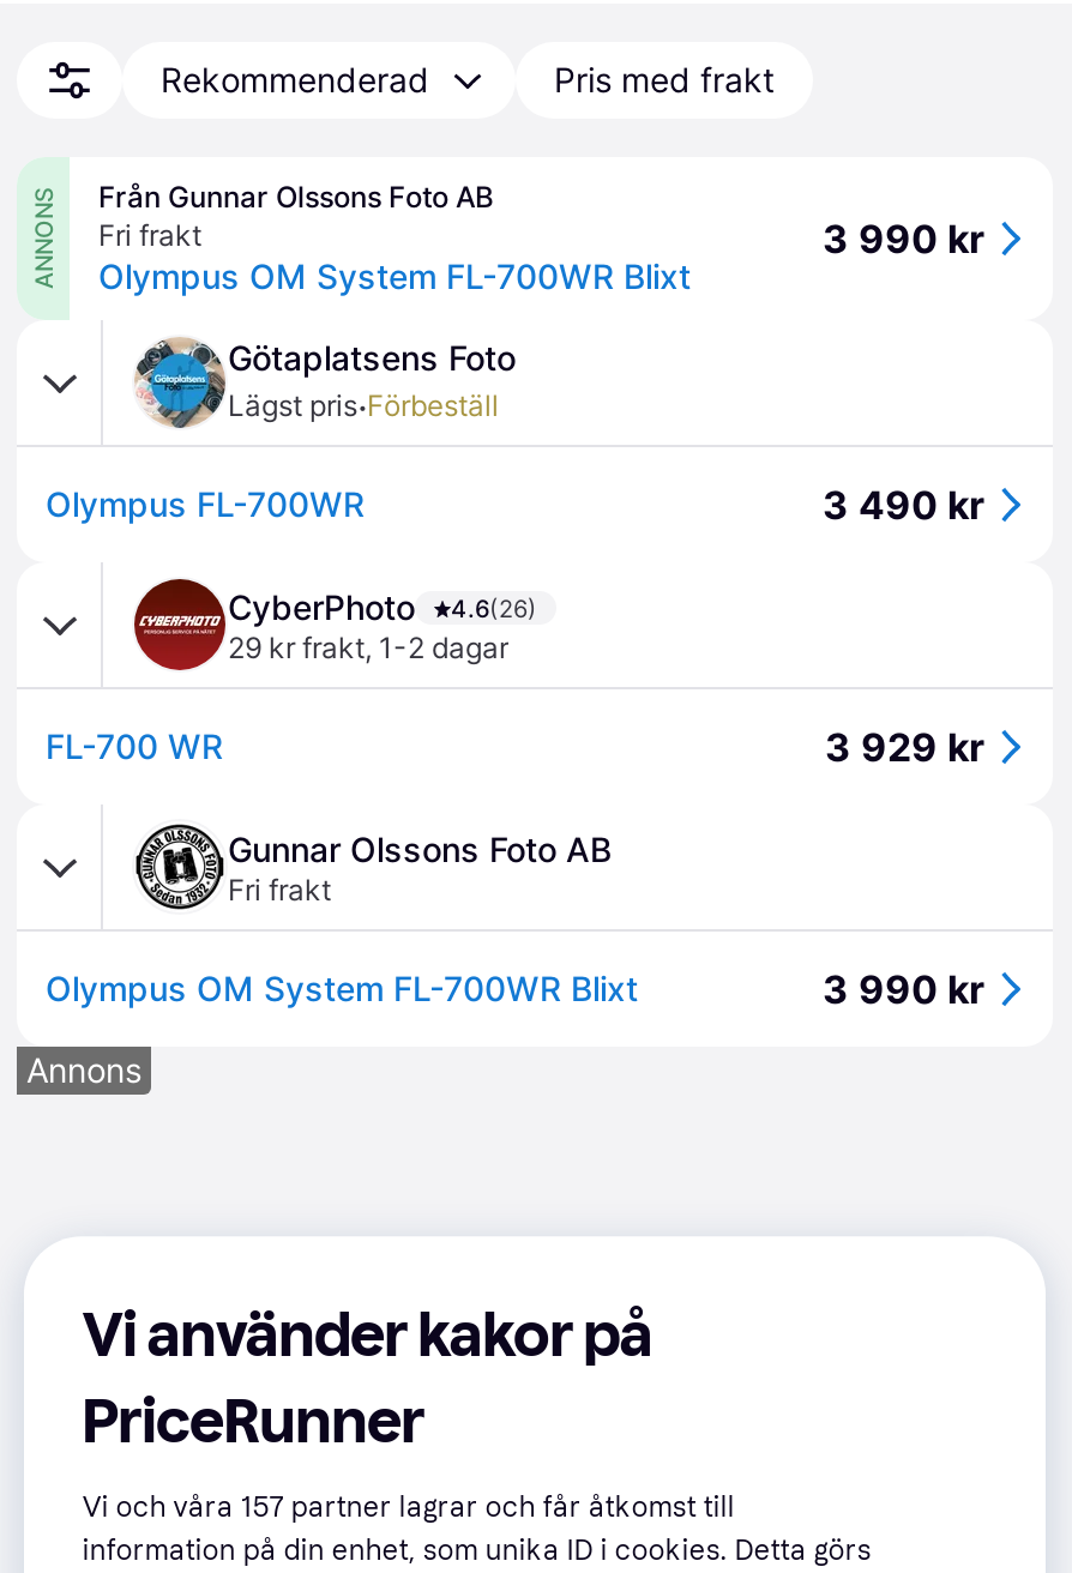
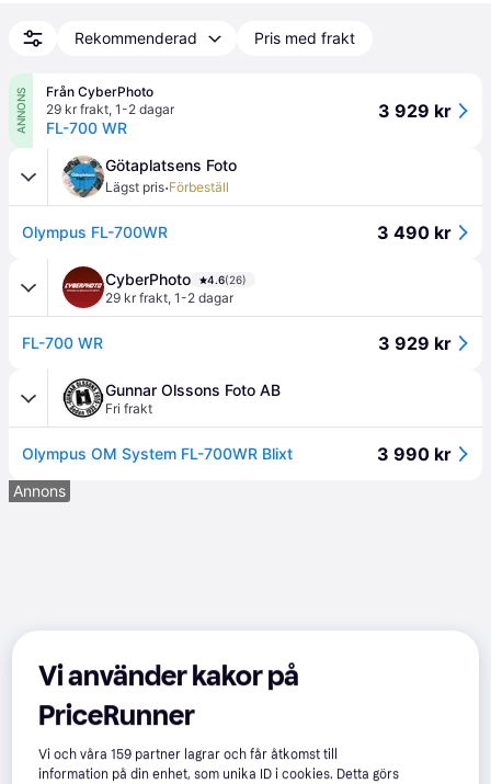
- Från Gunnar Olssons Foto AB
- Fri frakt
- Olympus OM System FL-700WR Blixt
+ Från CyberPhoto
+ 29 kr frakt, 1-2 dagar
+ FL-700 WR

- 3 990 kr
+ 3 929 kr

- Vi och våra 157 partner lagrar och får åtkomst till
+ Vi och våra 159 partner lagrar och får åtkomst till
